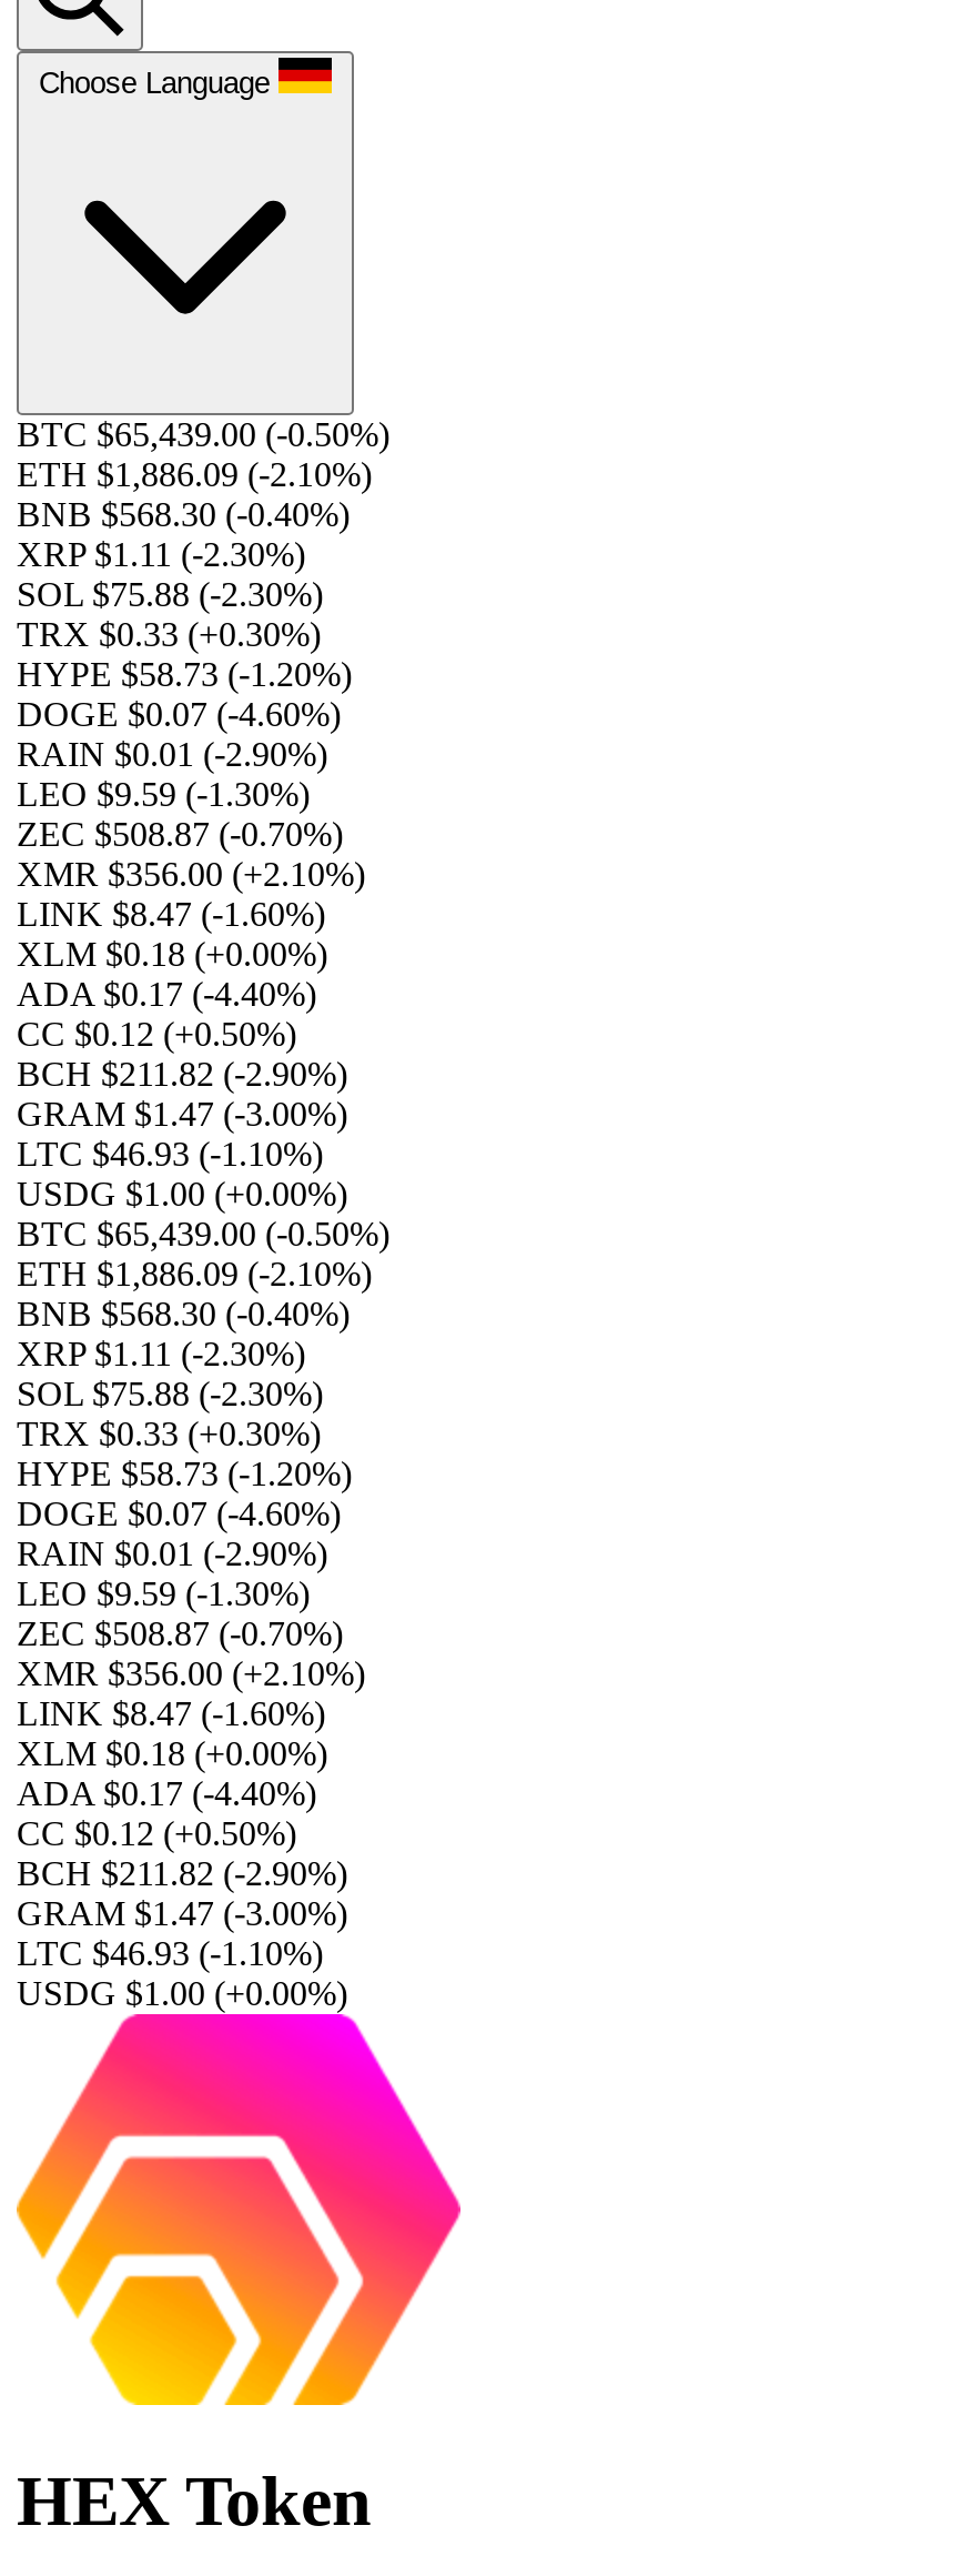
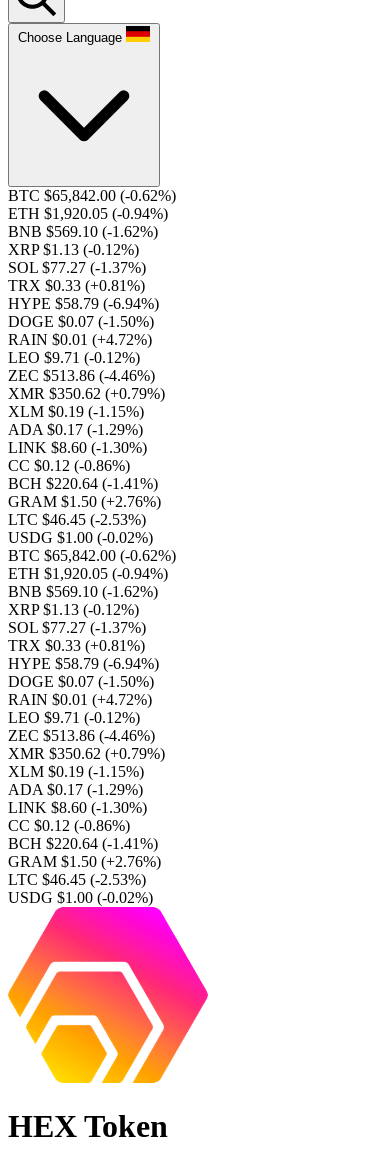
- BTC $65,439.00(-0.50%)
- ETH $1,886.09 (-2.10%)
- BNB $568.30 (-0.40%)
- XRP $1.11 (-2.30%)
- SOL $75.88 (-2.30%)
- TRX $0.33 (+0.30%)
- HYPE $58.73 (-1.20%)
- DOGE $0.07 (-4.60%)
- RAIN $0.01 (-2.90%)
- LEO $9.59 (-1.30%)
- ZEC $508.87 (-0.70%)
- XMR $356.00(+2.10%)
- LINK $8.47 (-1.60%)
- XLM $0.18 (+0.00%)
- ADA $0.17 (-4.40%)
- CC $0.12 (+0.50%)
- BCH $211.82 (-2.90%)
- GRAM $1.47 (-3.00%)
- LTC $46.93 (-1.10%)
- USDG $1.00(+0.00%)
- BTC $65,439.00 (-0.50%)
- ETH $1,886.09 (-2.10%)
- BNB $568.30 (-0.40%)
- XRP $1.11 (-2.30%)
- SOL $75.88 (-2.30%)
- TRX $0.33 (+0.30%)
- HYPE $58.73 (-1.20%)
- DOGE $0.07 (-4.60%)
- RAIN $0.01 (-2.90%)
- LEO $9.59 (-1.30%)
- ZEC $508.87 (-0.70%)
- XMR $356.00(+2.10%)
- LINK $8.47 (-1.60%)
- XLM $0.18 (+0.00%)
- ADA $0.17 (-4.40%)
- CC $0.12 (+0.50%)
- BCH $211.82 (-2.90%)
- GRAM $1.47 (-3.00%)
- LTC $46.93 (-1.10%)
- USDG $1.00(+0.00%)
+ BTC $65,842.00(-0.62%)
+ ETH $1,920.05 (-0.94%)
+ BNB $569.10 (-1.62%)
+ XRP $1.13 (-0.12%)
+ SOL $77.27 (-1.37%)
+ TRX $0.33 (+0.81%)
+ HYPE $58.79 (-6.94%)
+ DOGE $0.07 (-1.50%)
+ RAIN $0.01 (+4.72%)
+ LEO $9.71 (-0.12%)
+ ZEC $513.86 (-4.46%)
+ XMR $350.62(+0.79%)
+ XLM $0.19 (-1.15%)
+ ADA $0.17 (-1.29%)
+ LINK $8.60 (-1.30%)
+ CC $0.12 (-0.86%)
+ BCH $220.64 (-1.41%)
+ GRAM $1.50 (+2.76%)
+ LTC $46.45 (-2.53%)
+ USDG $1.00(-0.02%)
+ BTC $65,842.00 (-0.62%)
+ ETH $1,920.05 (-0.94%)
+ BNB $569.10 (-1.62%)
+ XRP $1.13 (-0.12%)
+ SOL $77.27 (-1.37%)
+ TRX $0.33 (+0.81%)
+ HYPE $58.79 (-6.94%)
+ DOGE $0.07 (-1.50%)
+ RAIN $0.01 (+4.72%)
+ LEO $9.71 (-0.12%)
+ ZEC $513.86 (-4.46%)
+ XMR $350.62(+0.79%)
+ XLM $0.19 (-1.15%)
+ ADA $0.17 (-1.29%)
+ LINK $8.60 (-1.30%)
+ CC $0.12 (-0.86%)
+ BCH $220.64 (-1.41%)
+ GRAM $1.50 (+2.76%)
+ LTC $46.45 (-2.53%)
+ USDG $1.00(-0.02%)
